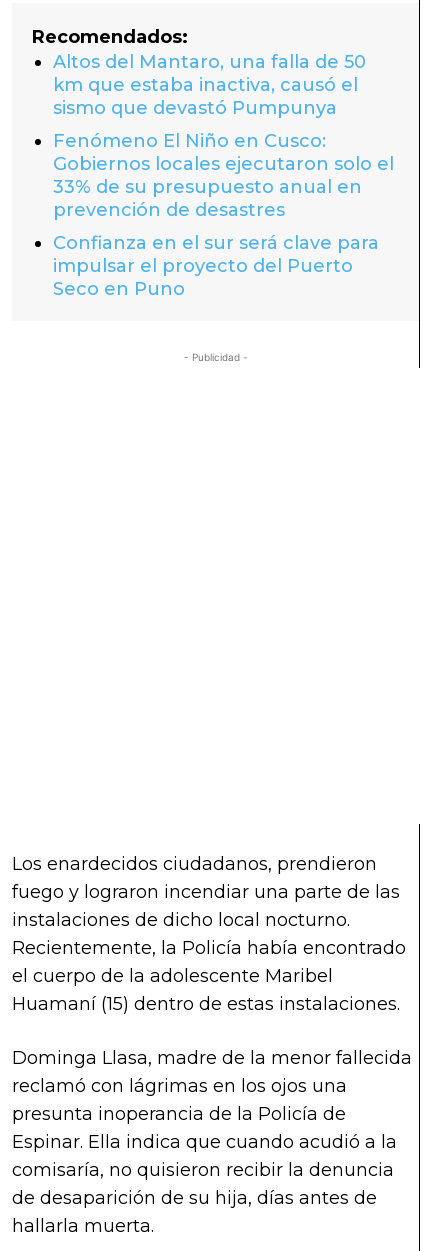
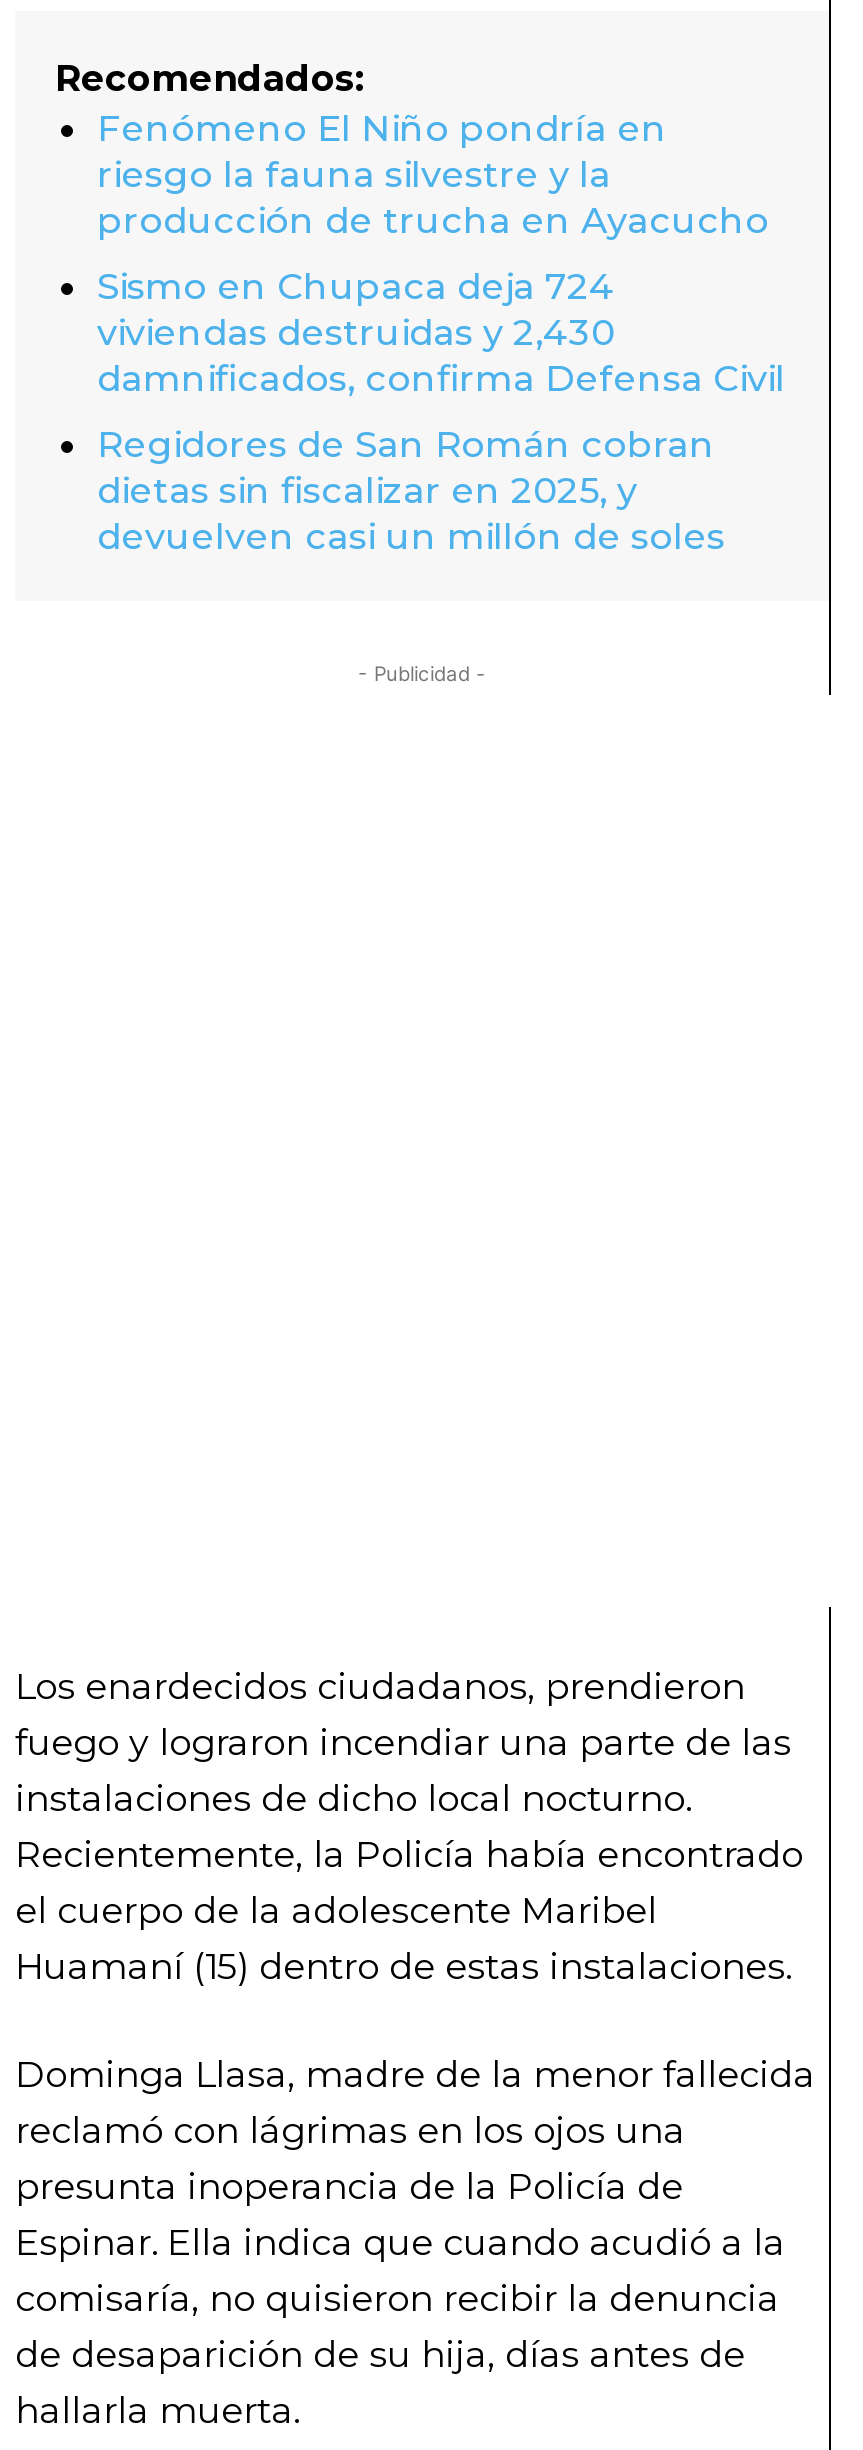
- Altos del Mantaro, una falla de 50
- km que estaba inactiva, causó el
- sismo que devastó Pumpunya
+ Fenómeno El Niño pondría en
+ riesgo la fauna silvestre y la
+ producción de trucha en Ayacucho

- Fenómeno El Niño en Cusco:
- Gobiernos locales ejecutaron solo el
- 33% de su presupuesto anual en
- prevención de desastres
+ Sismo en Chupaca deja 724
+ viviendas destruidas y 2,430
+ damnificados, confirma Defensa Civil

- Confianza en el sur será clave para
- impulsar el proyecto del Puerto
- Seco en Puno
+ Regidores de San Román cobran
+ dietas sin fiscalizar en 2025, y
+ devuelven casi un millón de soles
